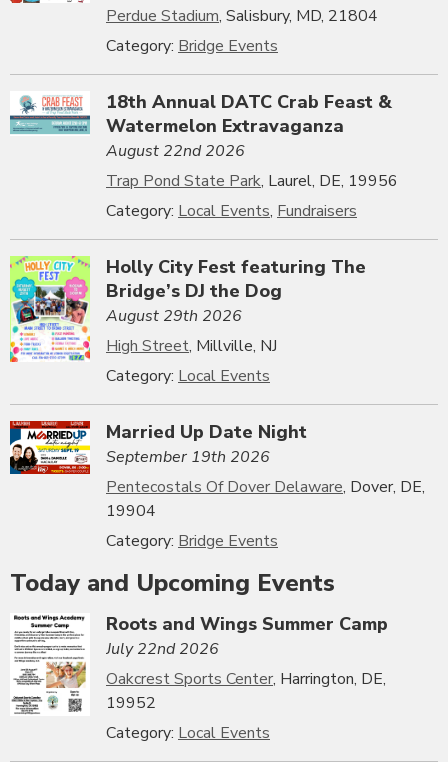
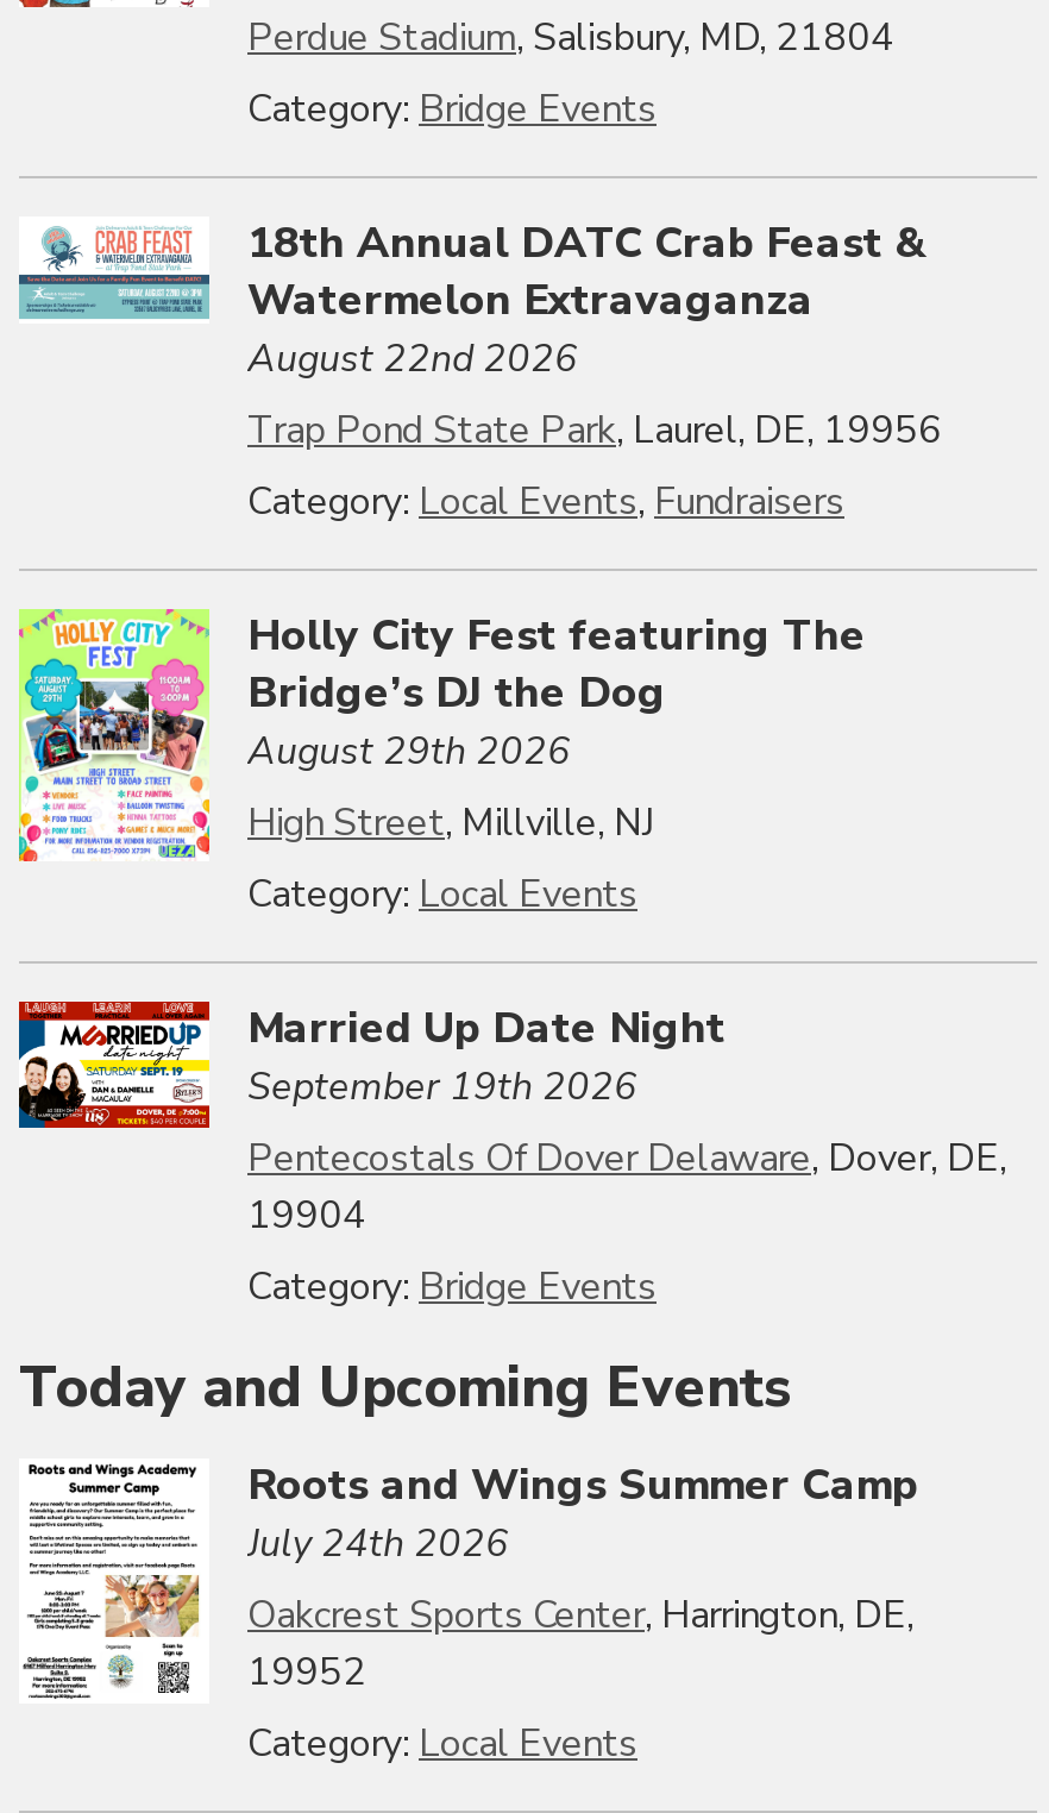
- July 22nd 2026
+ July 24th 2026
